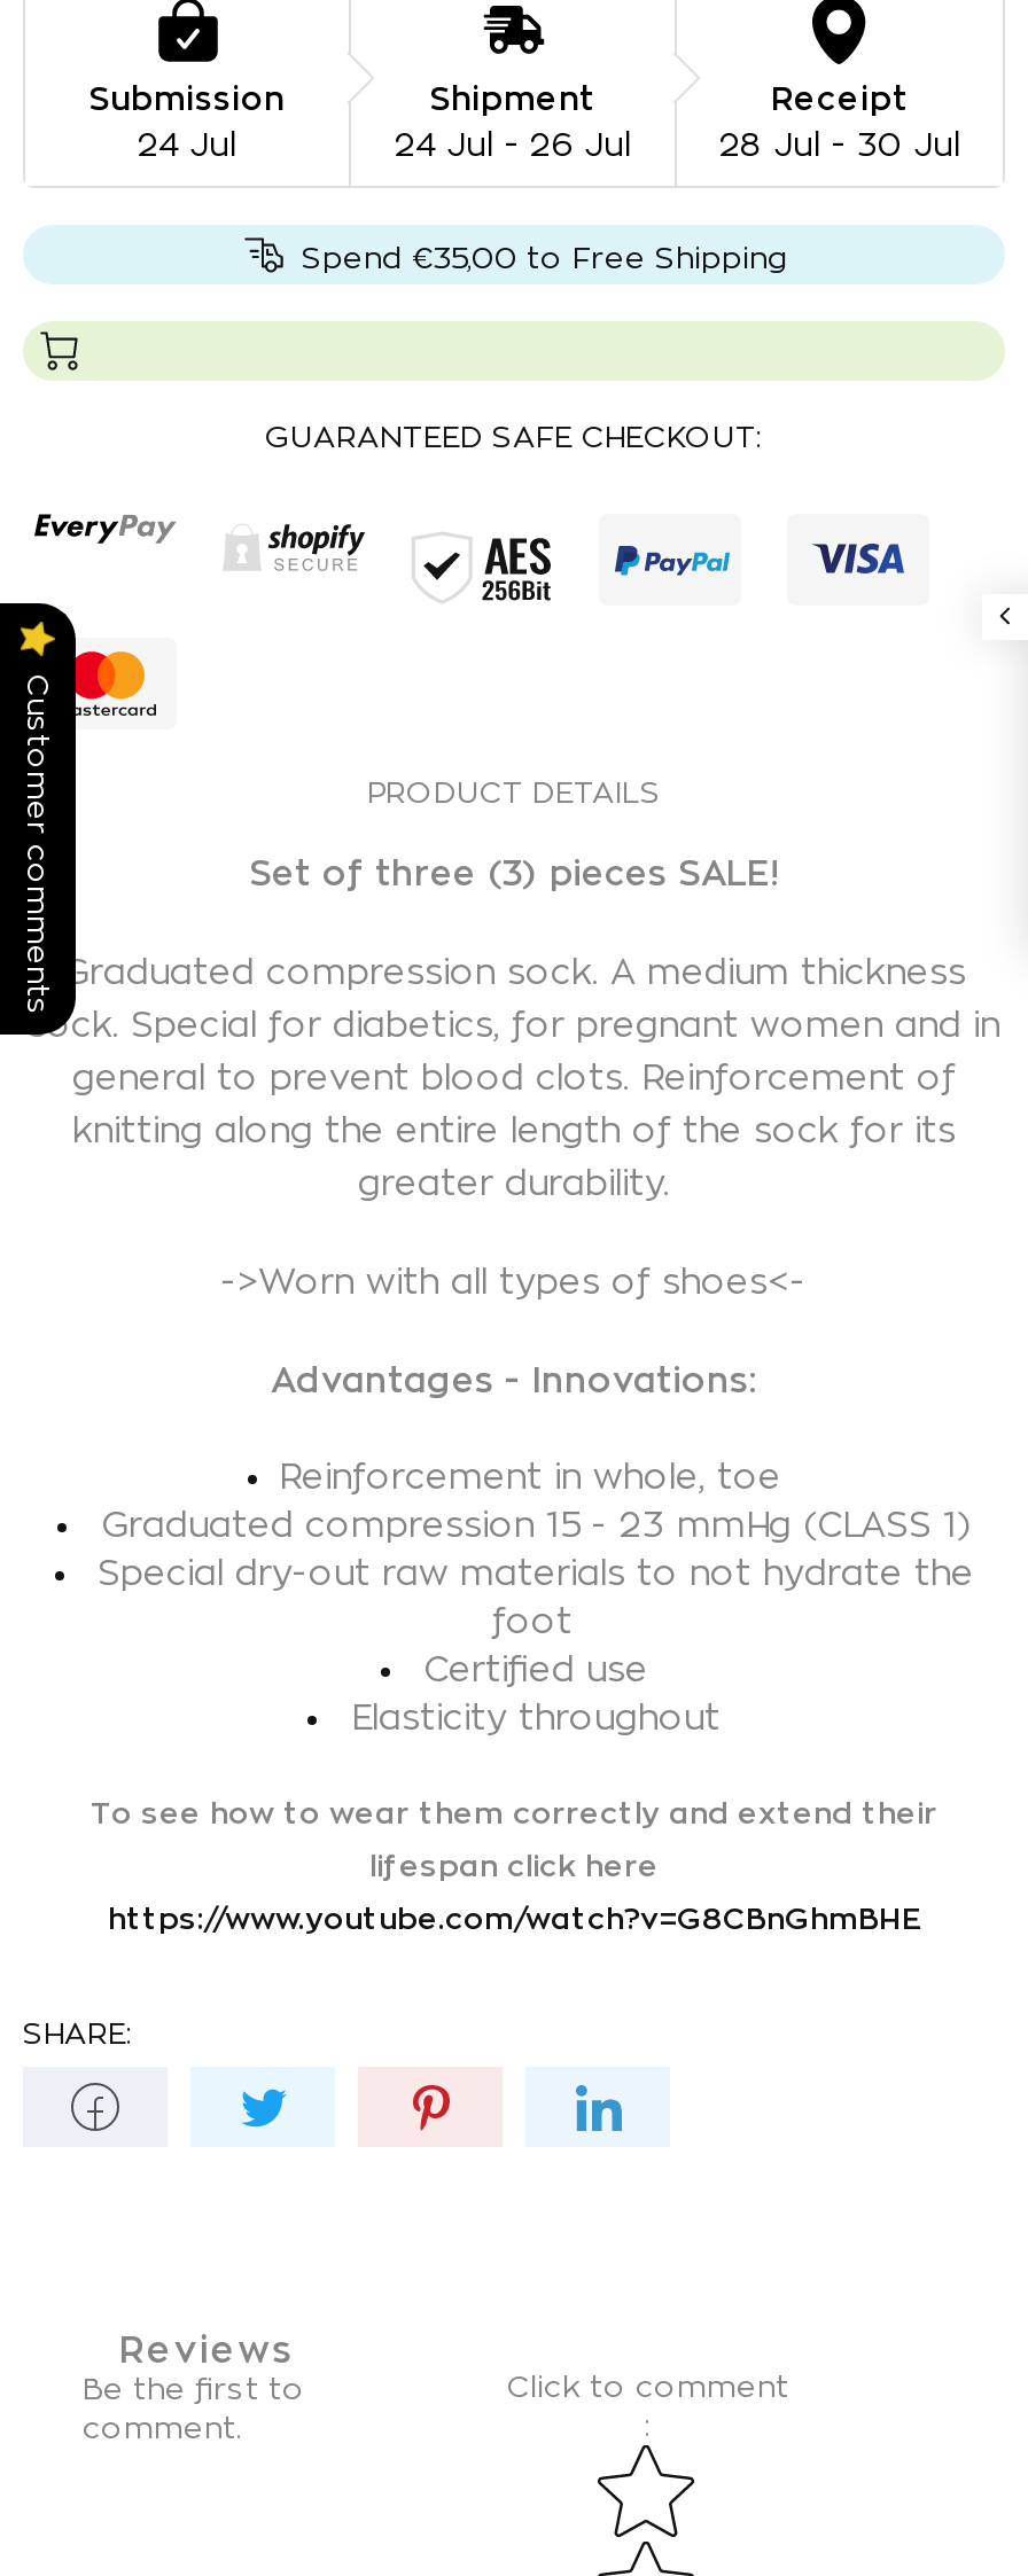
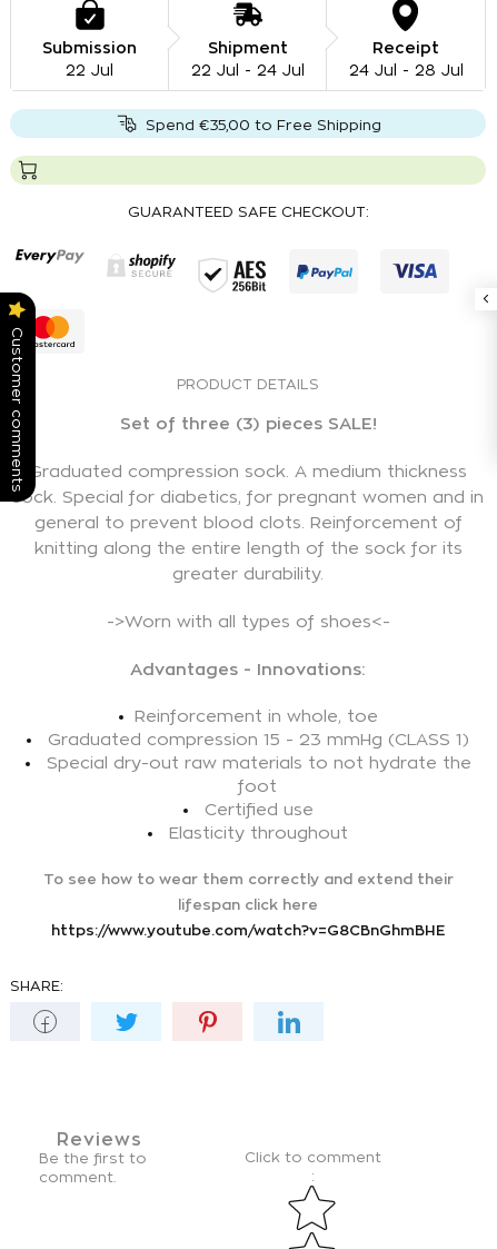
- 24 Jul
+ 22 Jul

- 24 Jul - 26 Jul
+ 22 Jul - 24 Jul

- 28 Jul - 30 Jul
+ 24 Jul - 28 Jul
